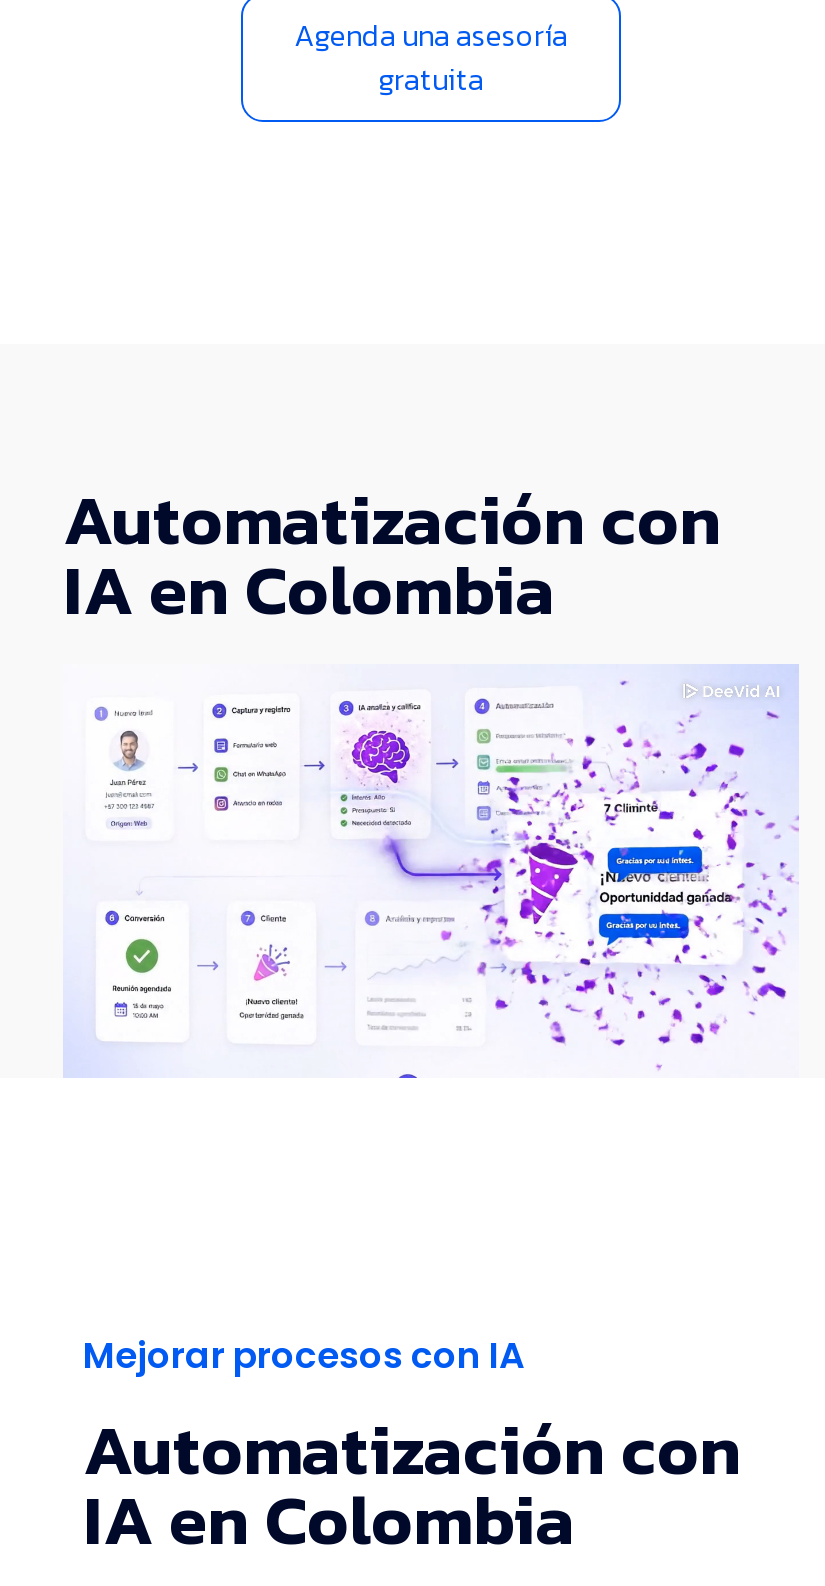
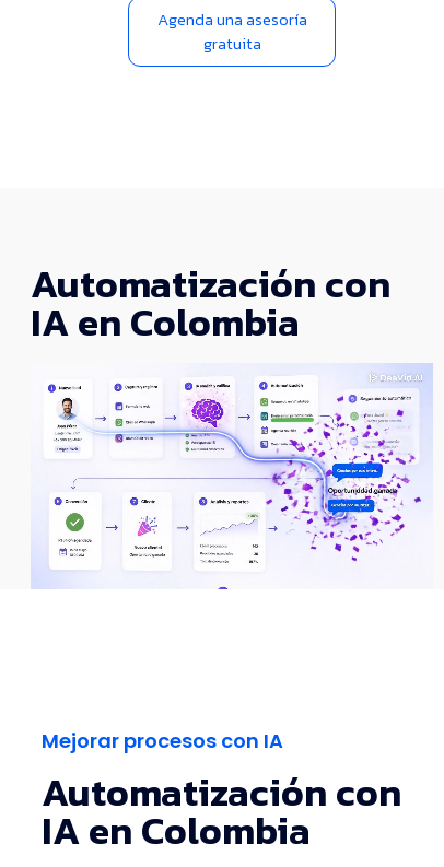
- [image]
+ [image]
